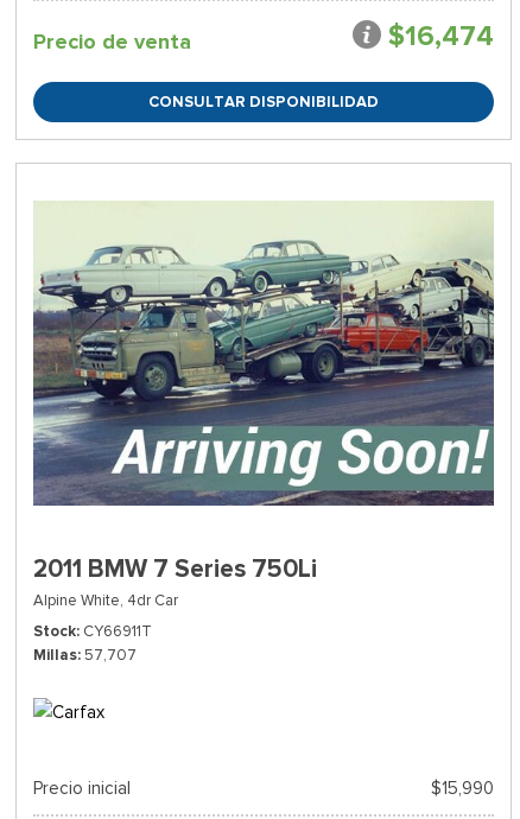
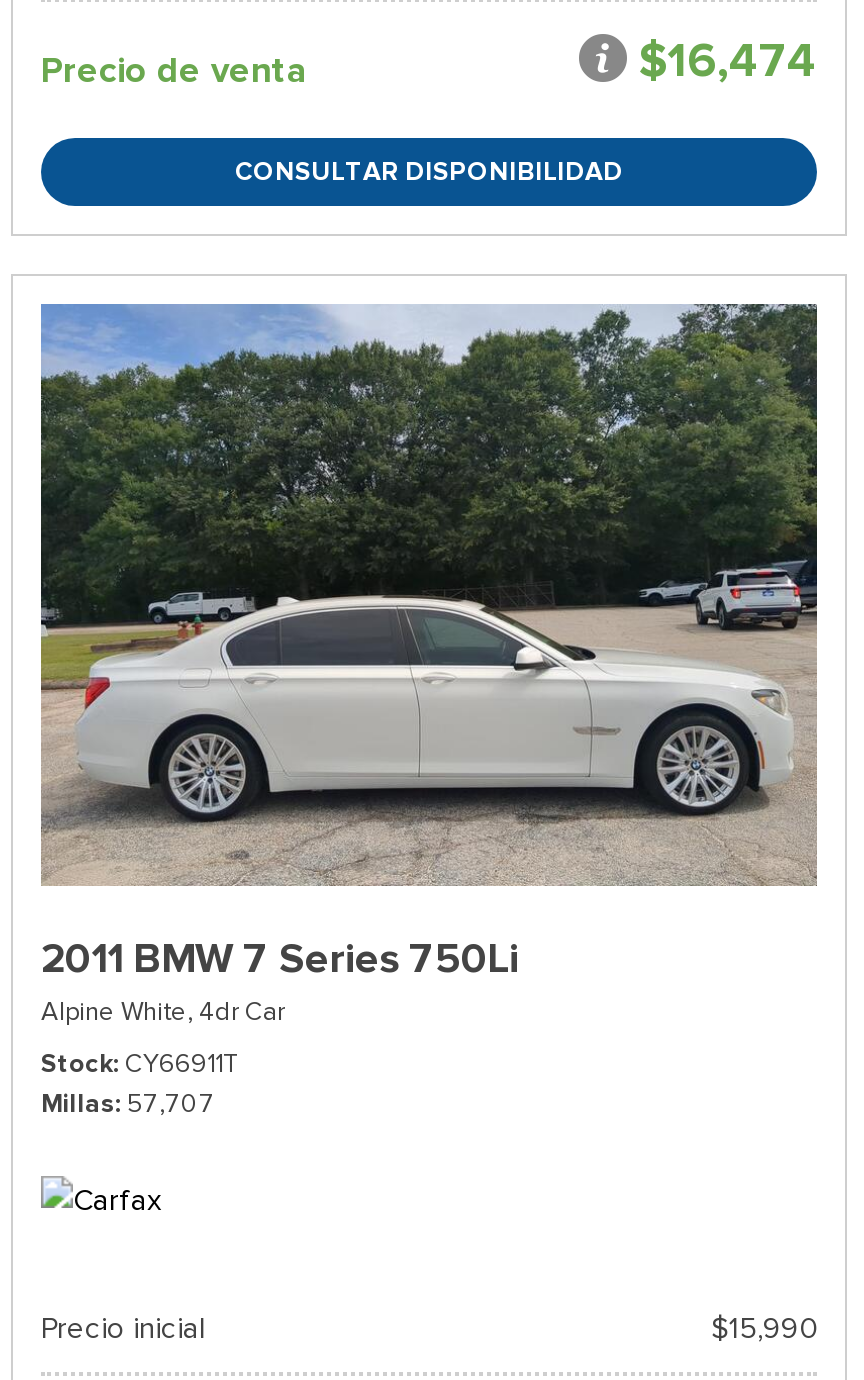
- [image]
+ [image]
